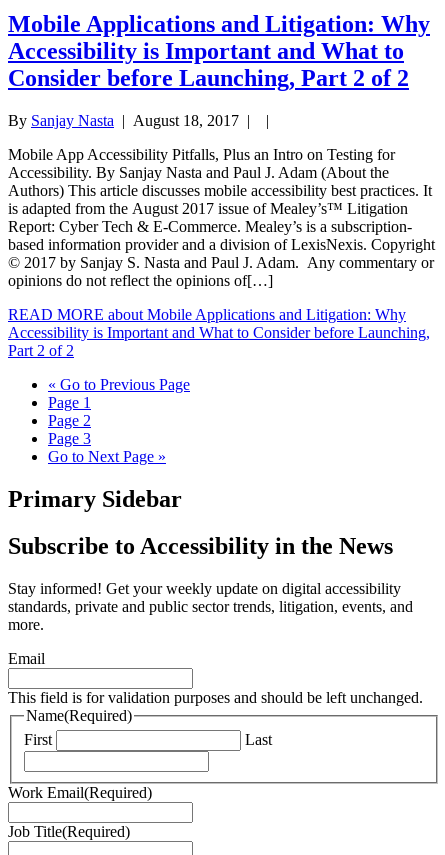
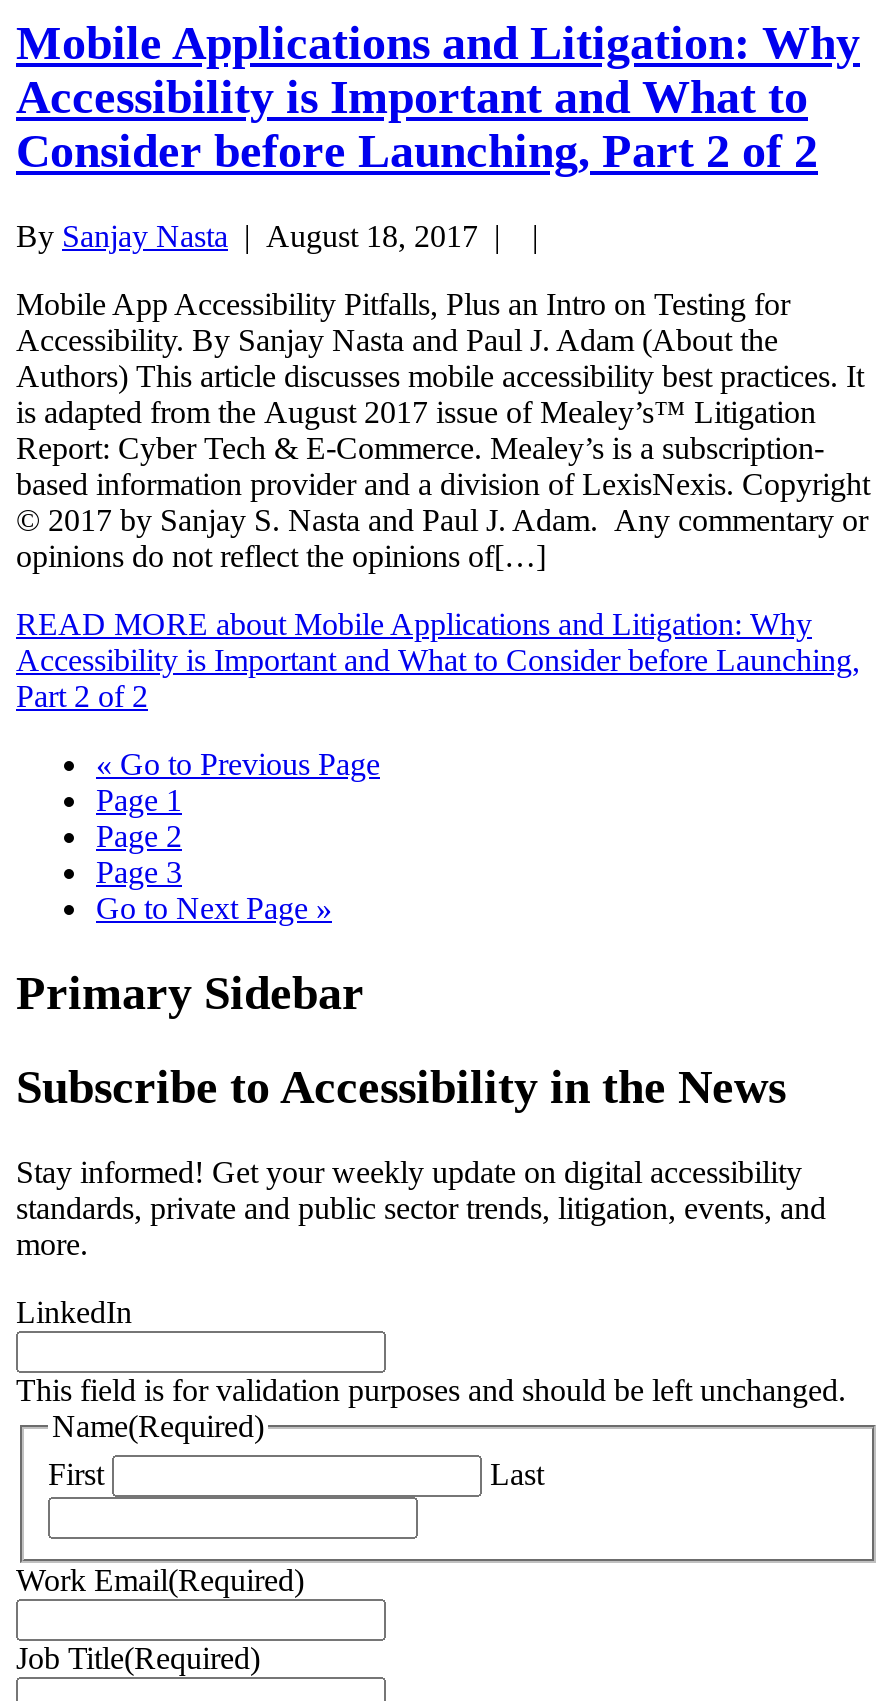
- Email
+ LinkedIn
